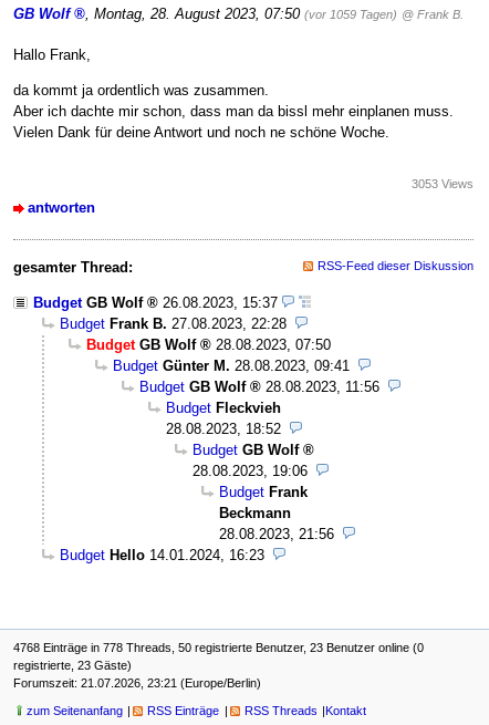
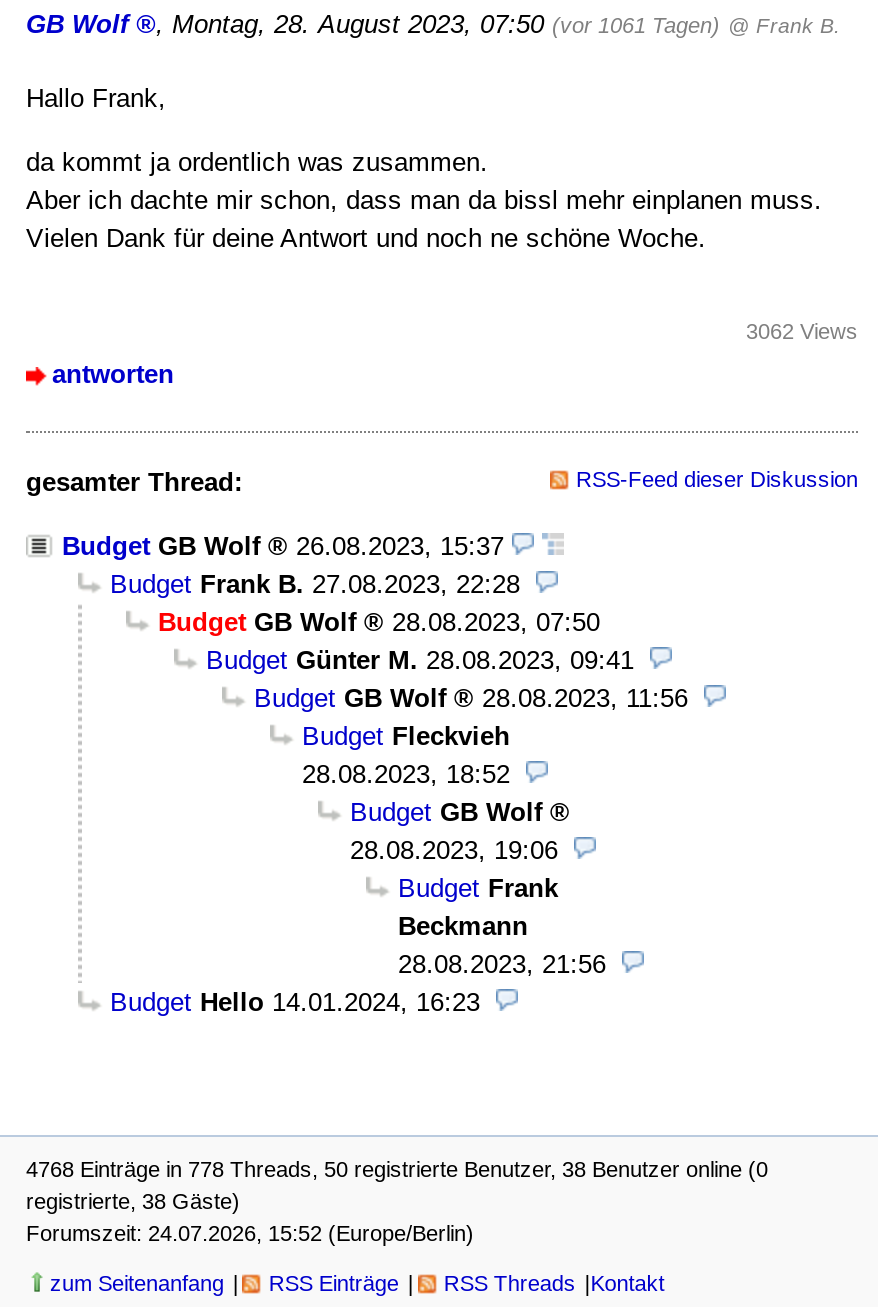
- , Montag, 28. August 2023, 07:50 (vor 1059 Tagen) @ Frank B.
+ , Montag, 28. August 2023, 07:50 (vor 1061 Tagen) @ Frank B.

- 3053 Views
+ 3062 Views

- 4768 Einträge in 778 Threads, 50 registrierte Benutzer, 23 Benutzer online (0
+ 4768 Einträge in 778 Threads, 50 registrierte Benutzer, 38 Benutzer online (0

- registrierte, 23 Gäste)
+ registrierte, 38 Gäste)

- Forumszeit: 21.07.2026, 23:21 (Europe/Berlin)
+ Forumszeit: 24.07.2026, 15:52 (Europe/Berlin)
